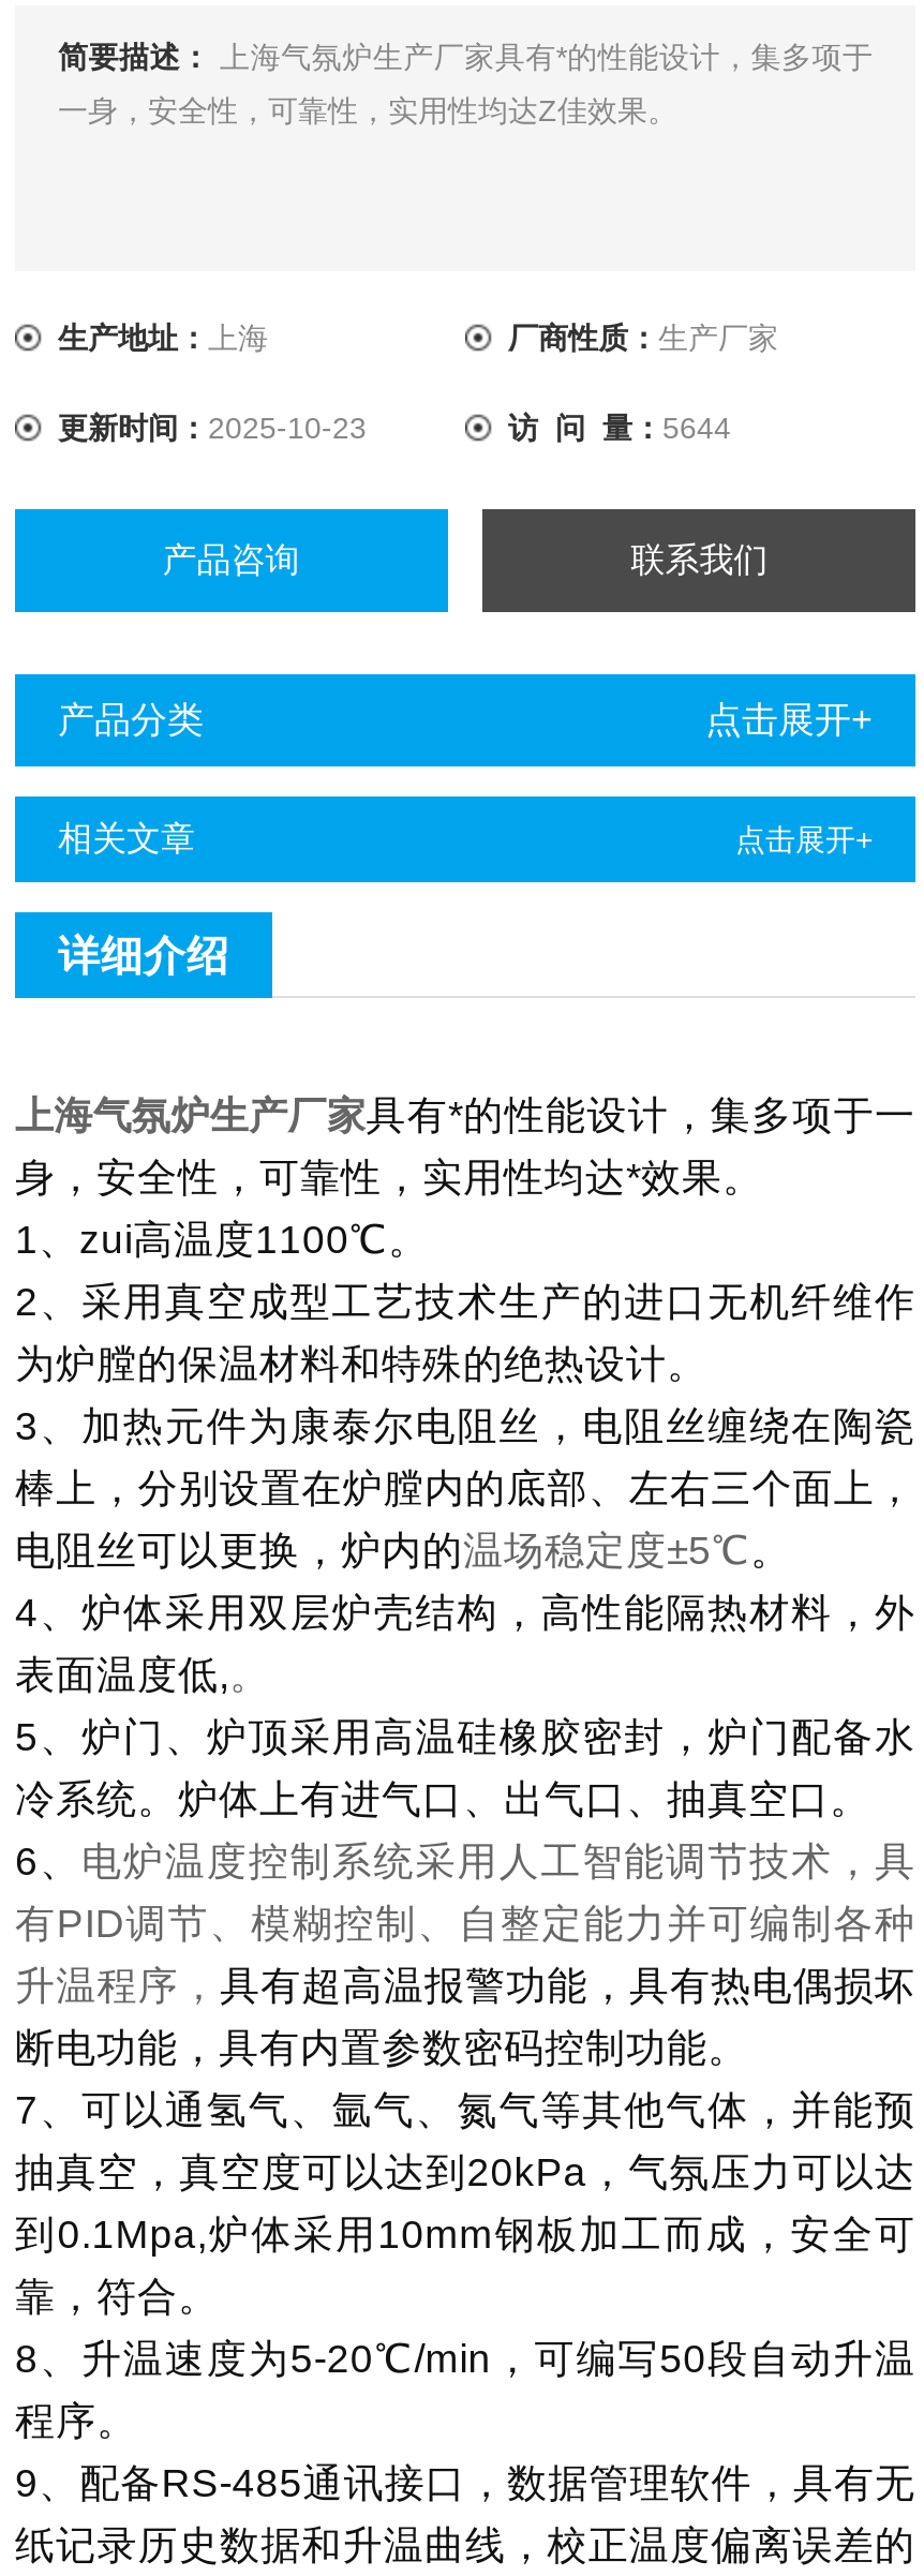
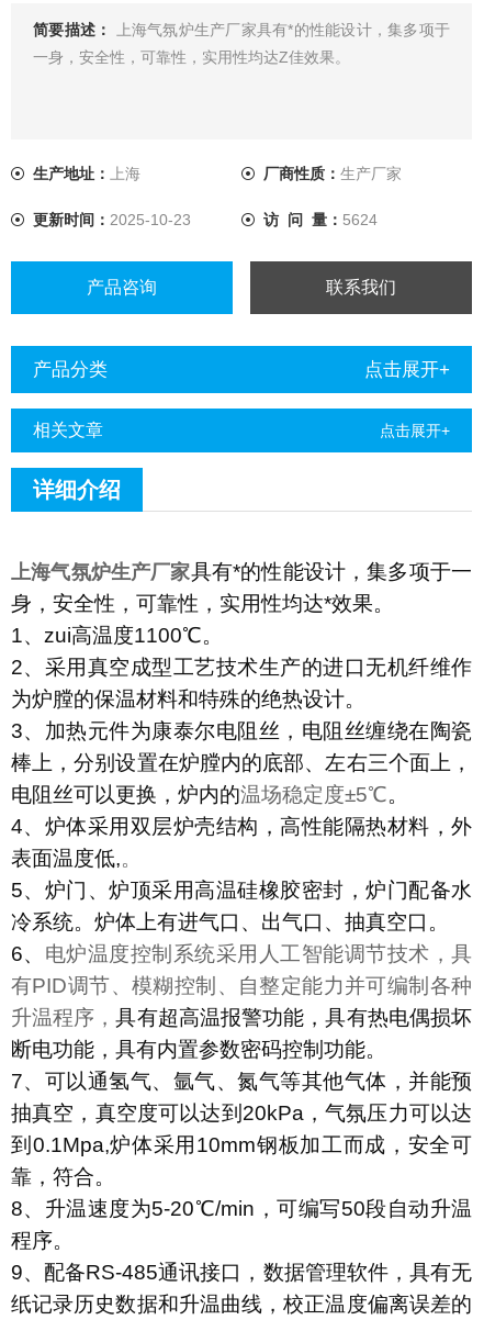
- 访 问 量：5644
+ 访 问 量：5624
